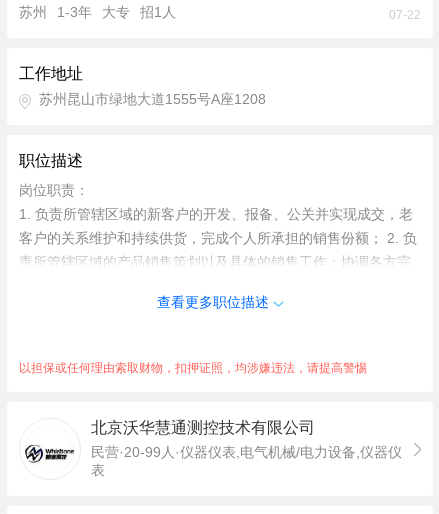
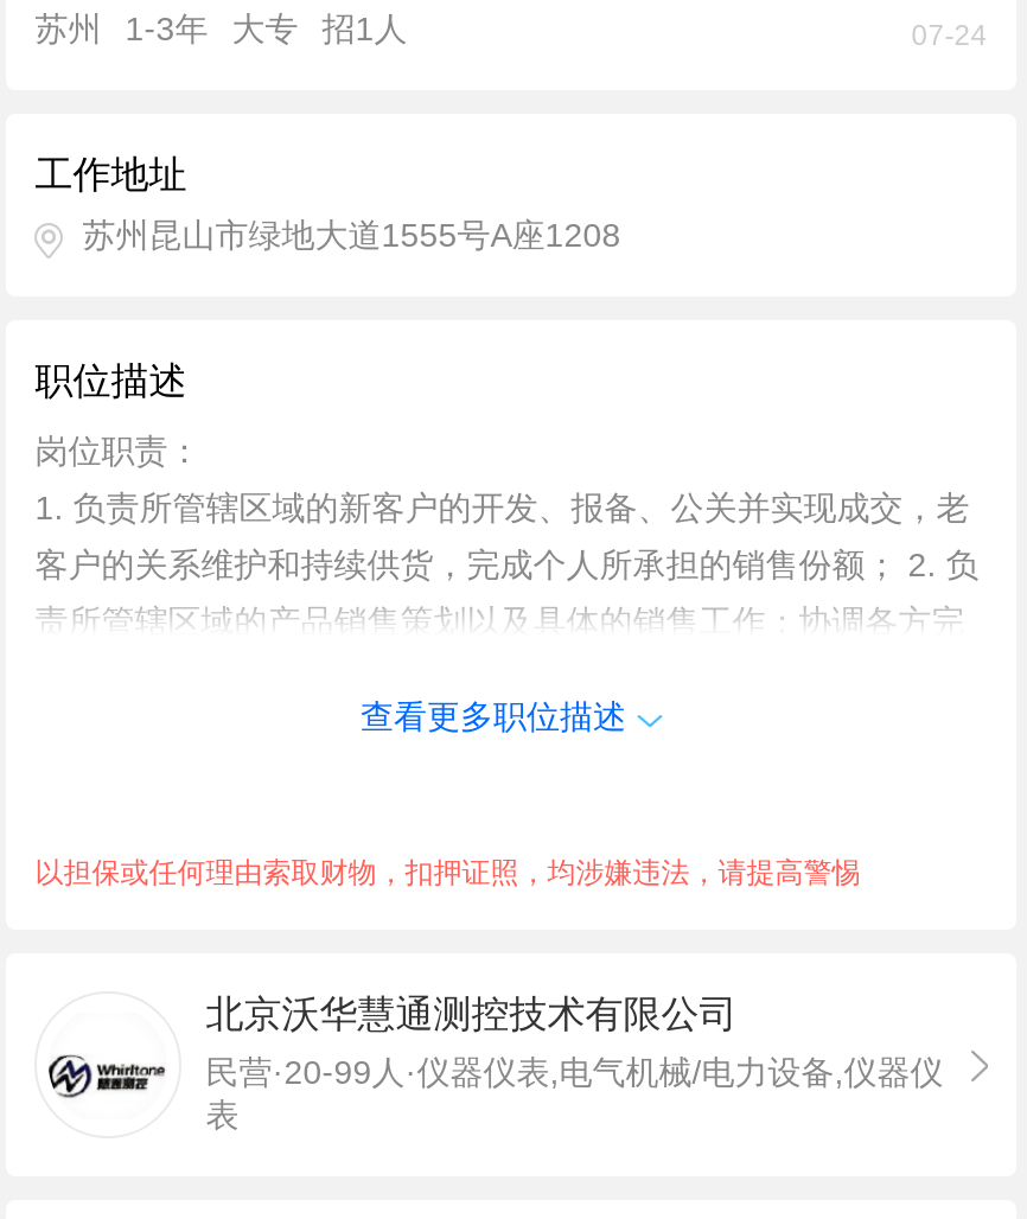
- 07-22
+ 07-24
